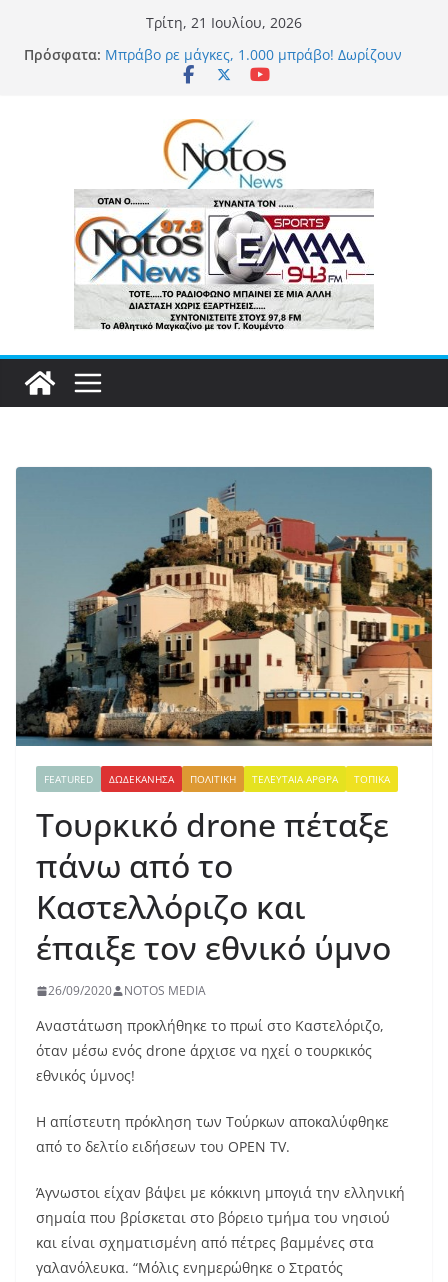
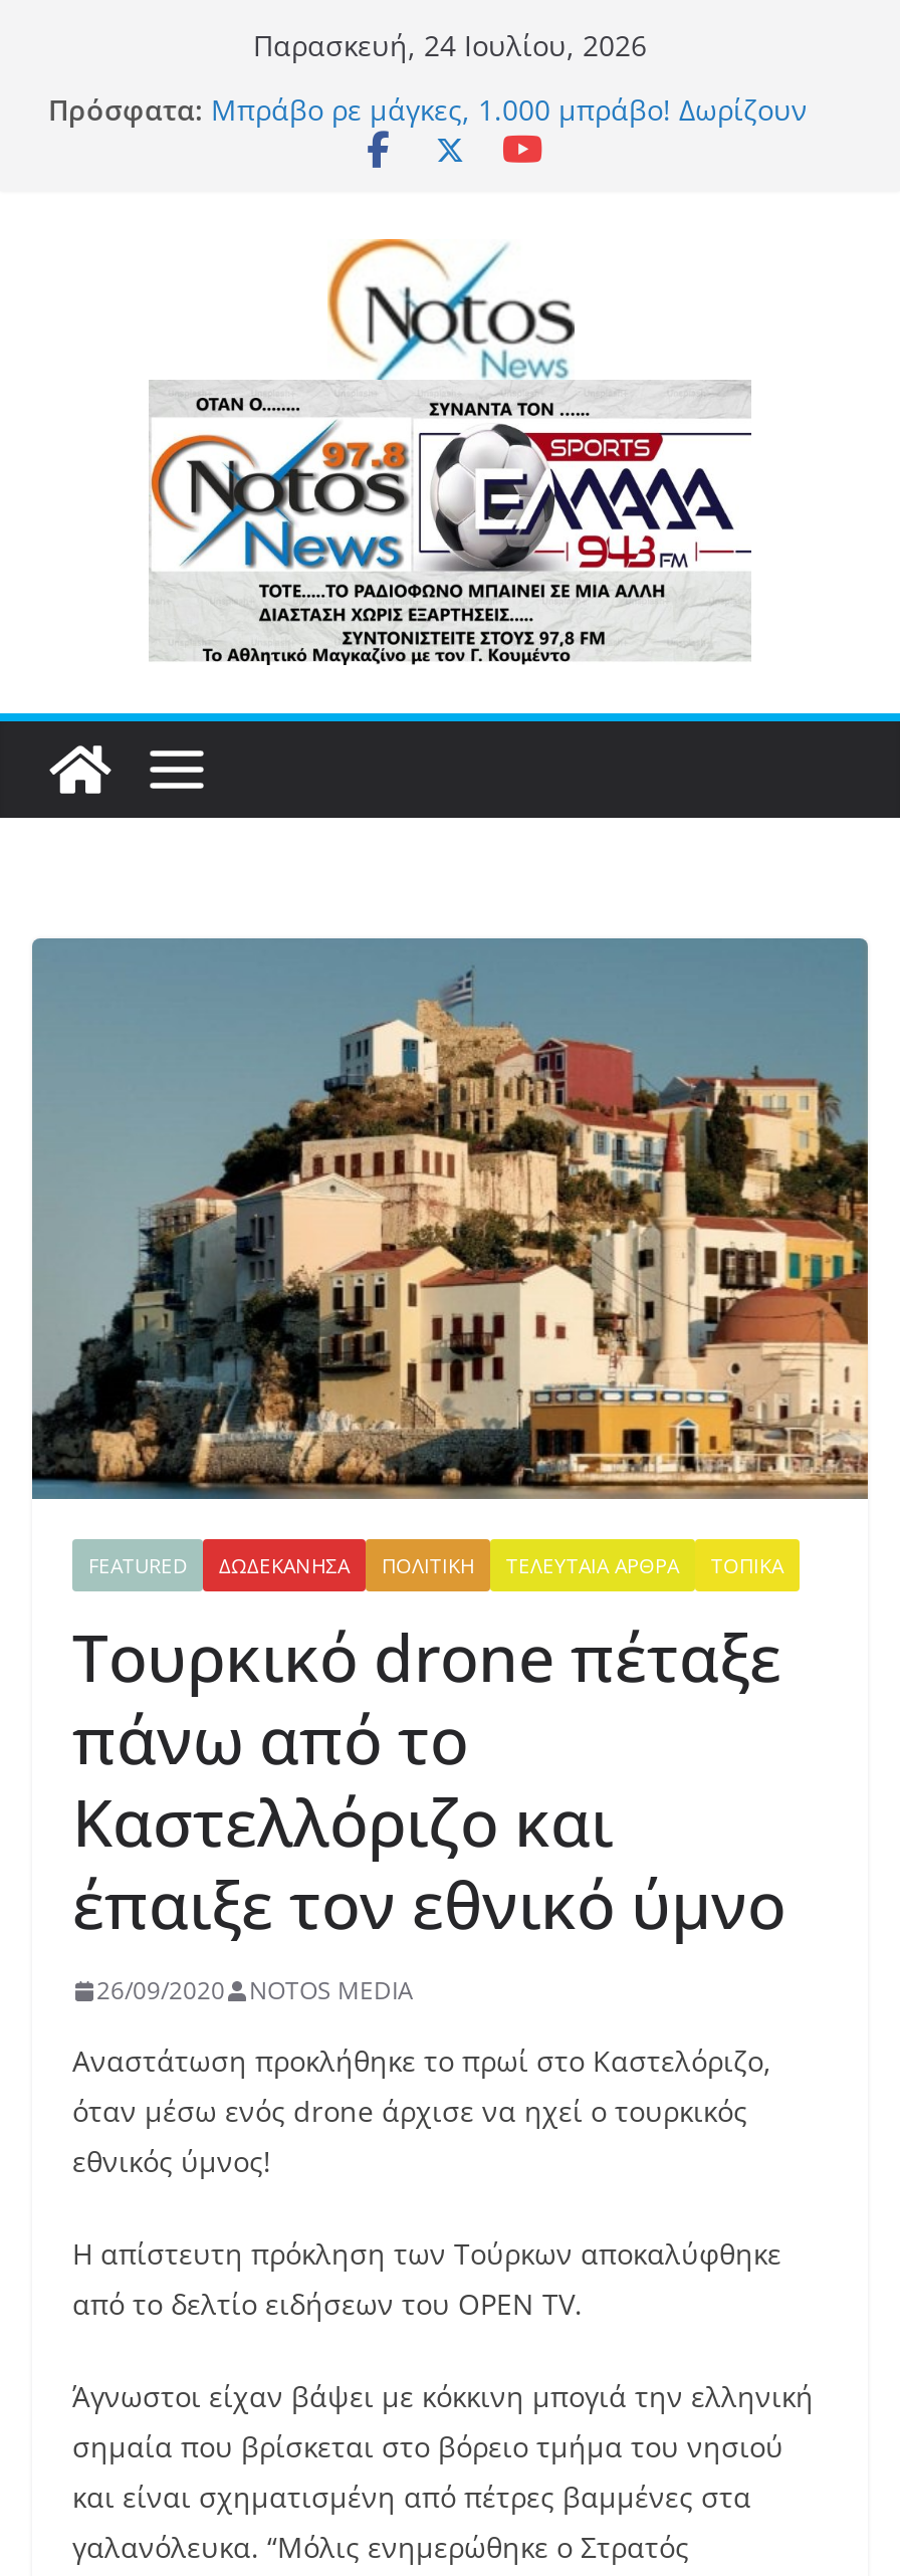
- Τρίτη, 21 Ιουλίου, 2026
+ Παρασκευή, 24 Ιουλίου, 2026
